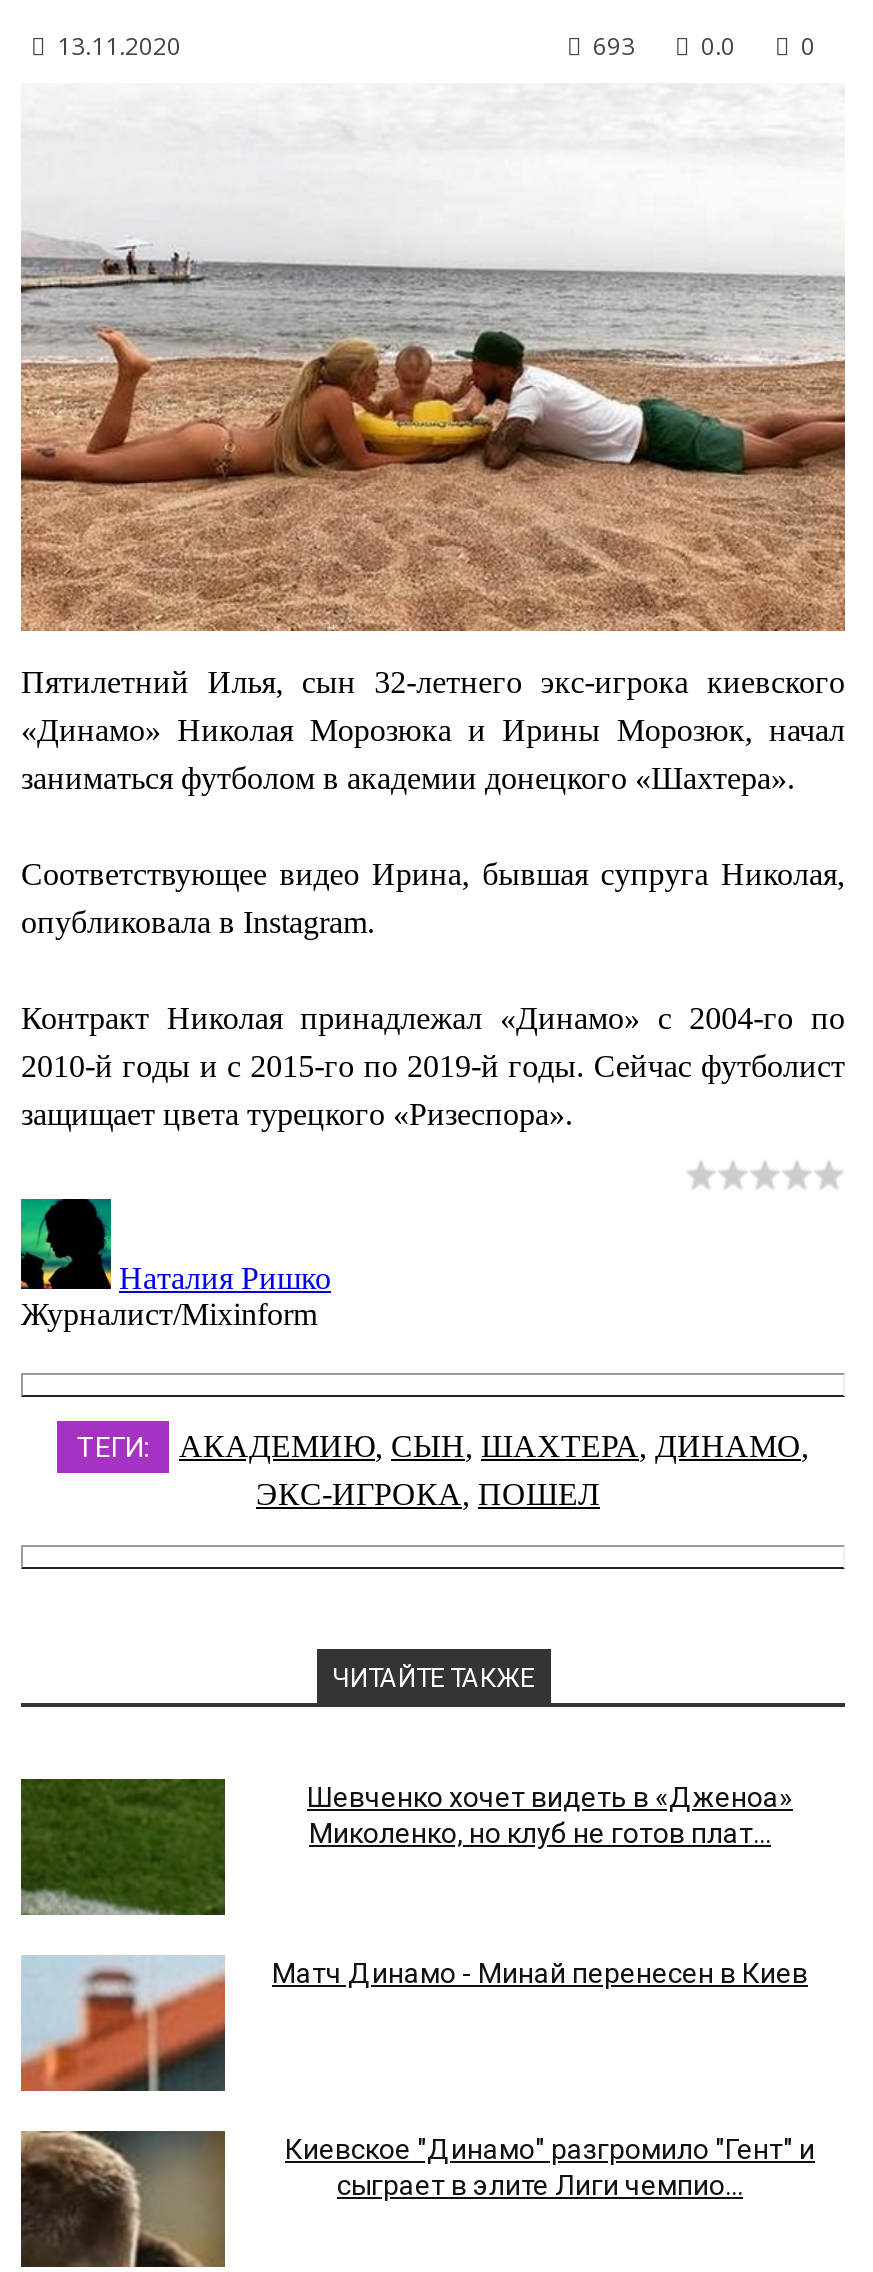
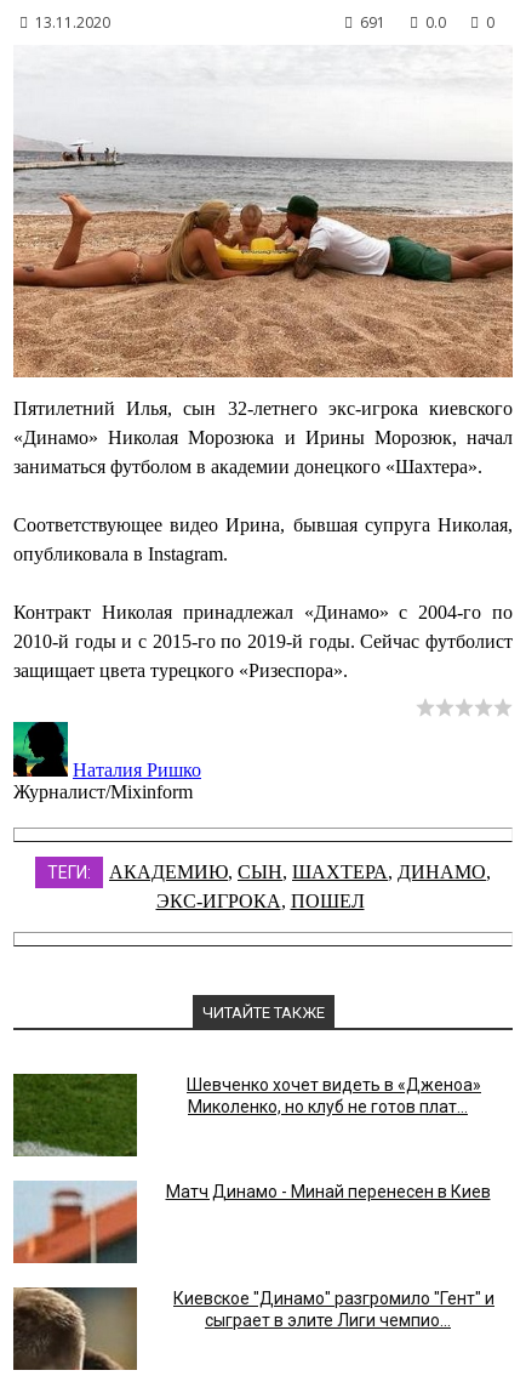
- 693 0.0 0
+ 691 0.0 0
